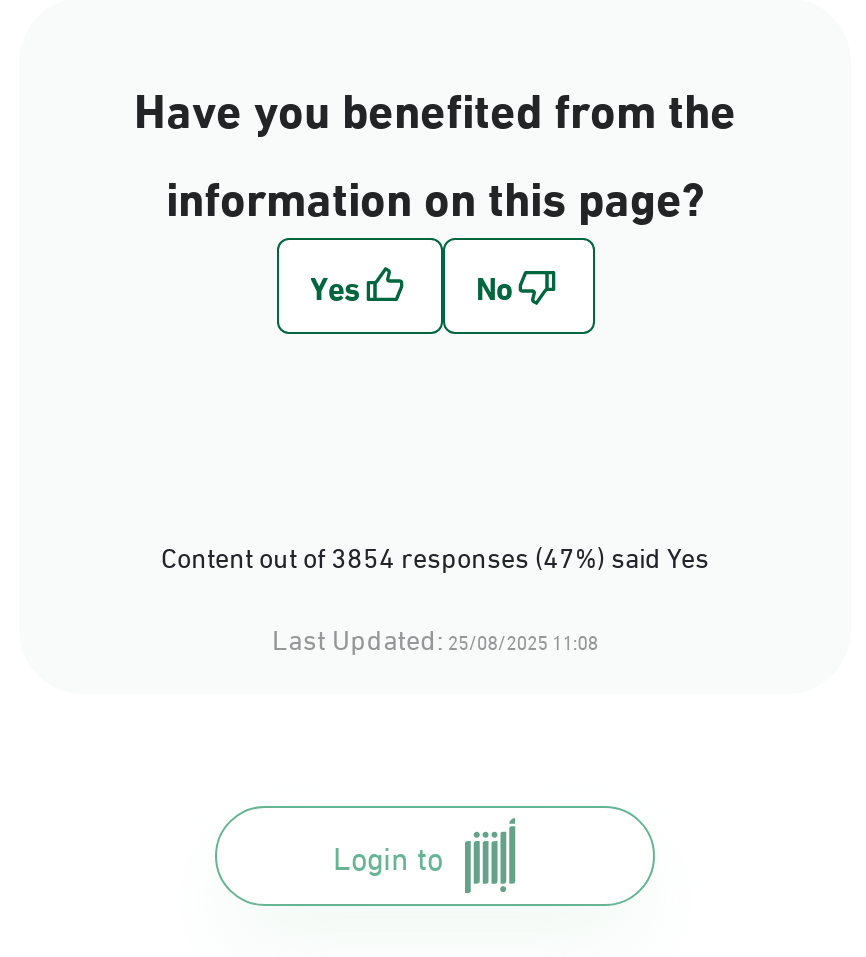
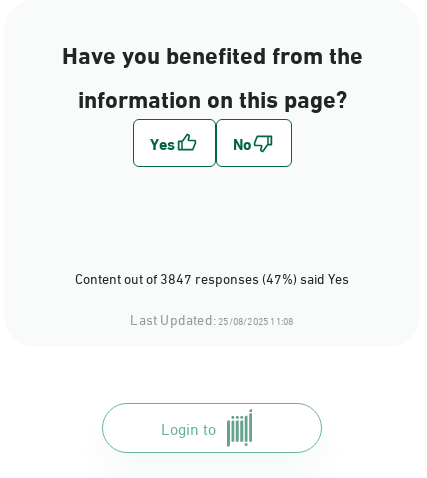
- Content out of 3854 responses (47%) said Yes
+ Content out of 3847 responses (47%) said Yes
